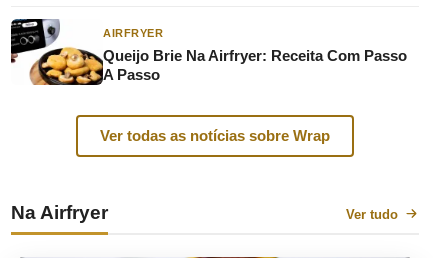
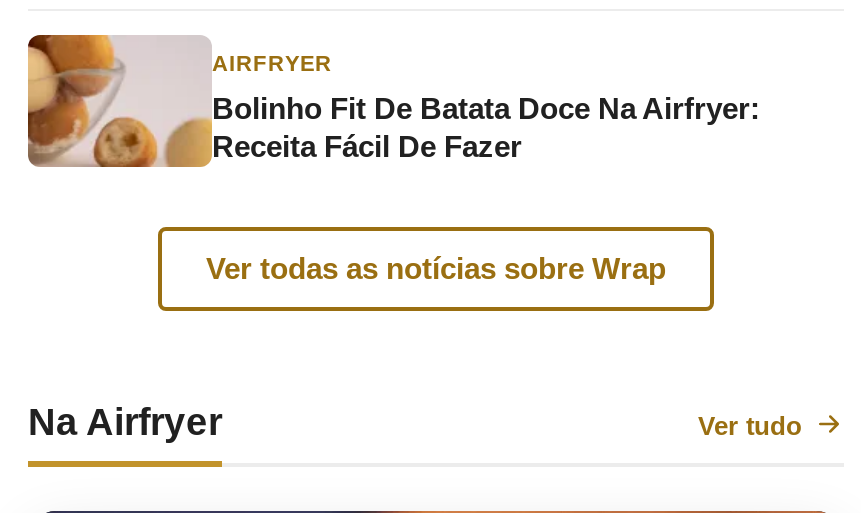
- [image]
- Queijo Brie Na Airfryer: Receita Com Passo
- A Passo
+ [image]
+ Bolinho Fit De Batata Doce Na Airfryer:
+ Receita Fácil De Fazer
